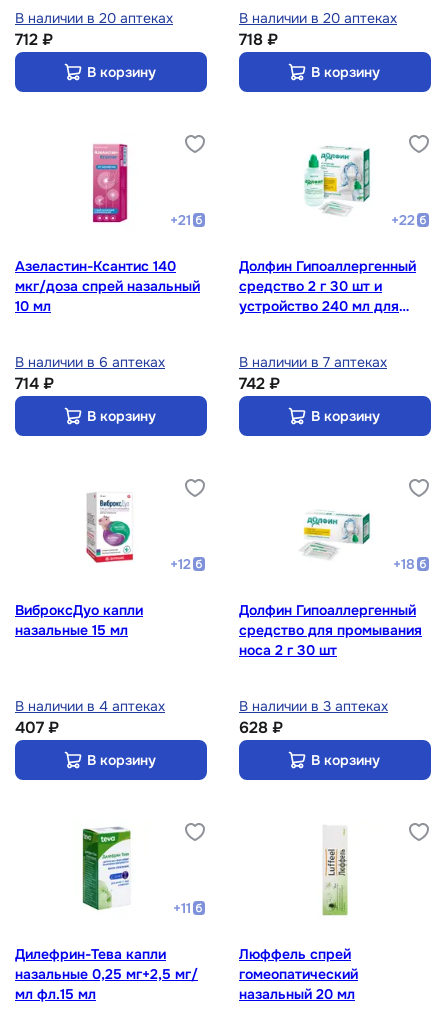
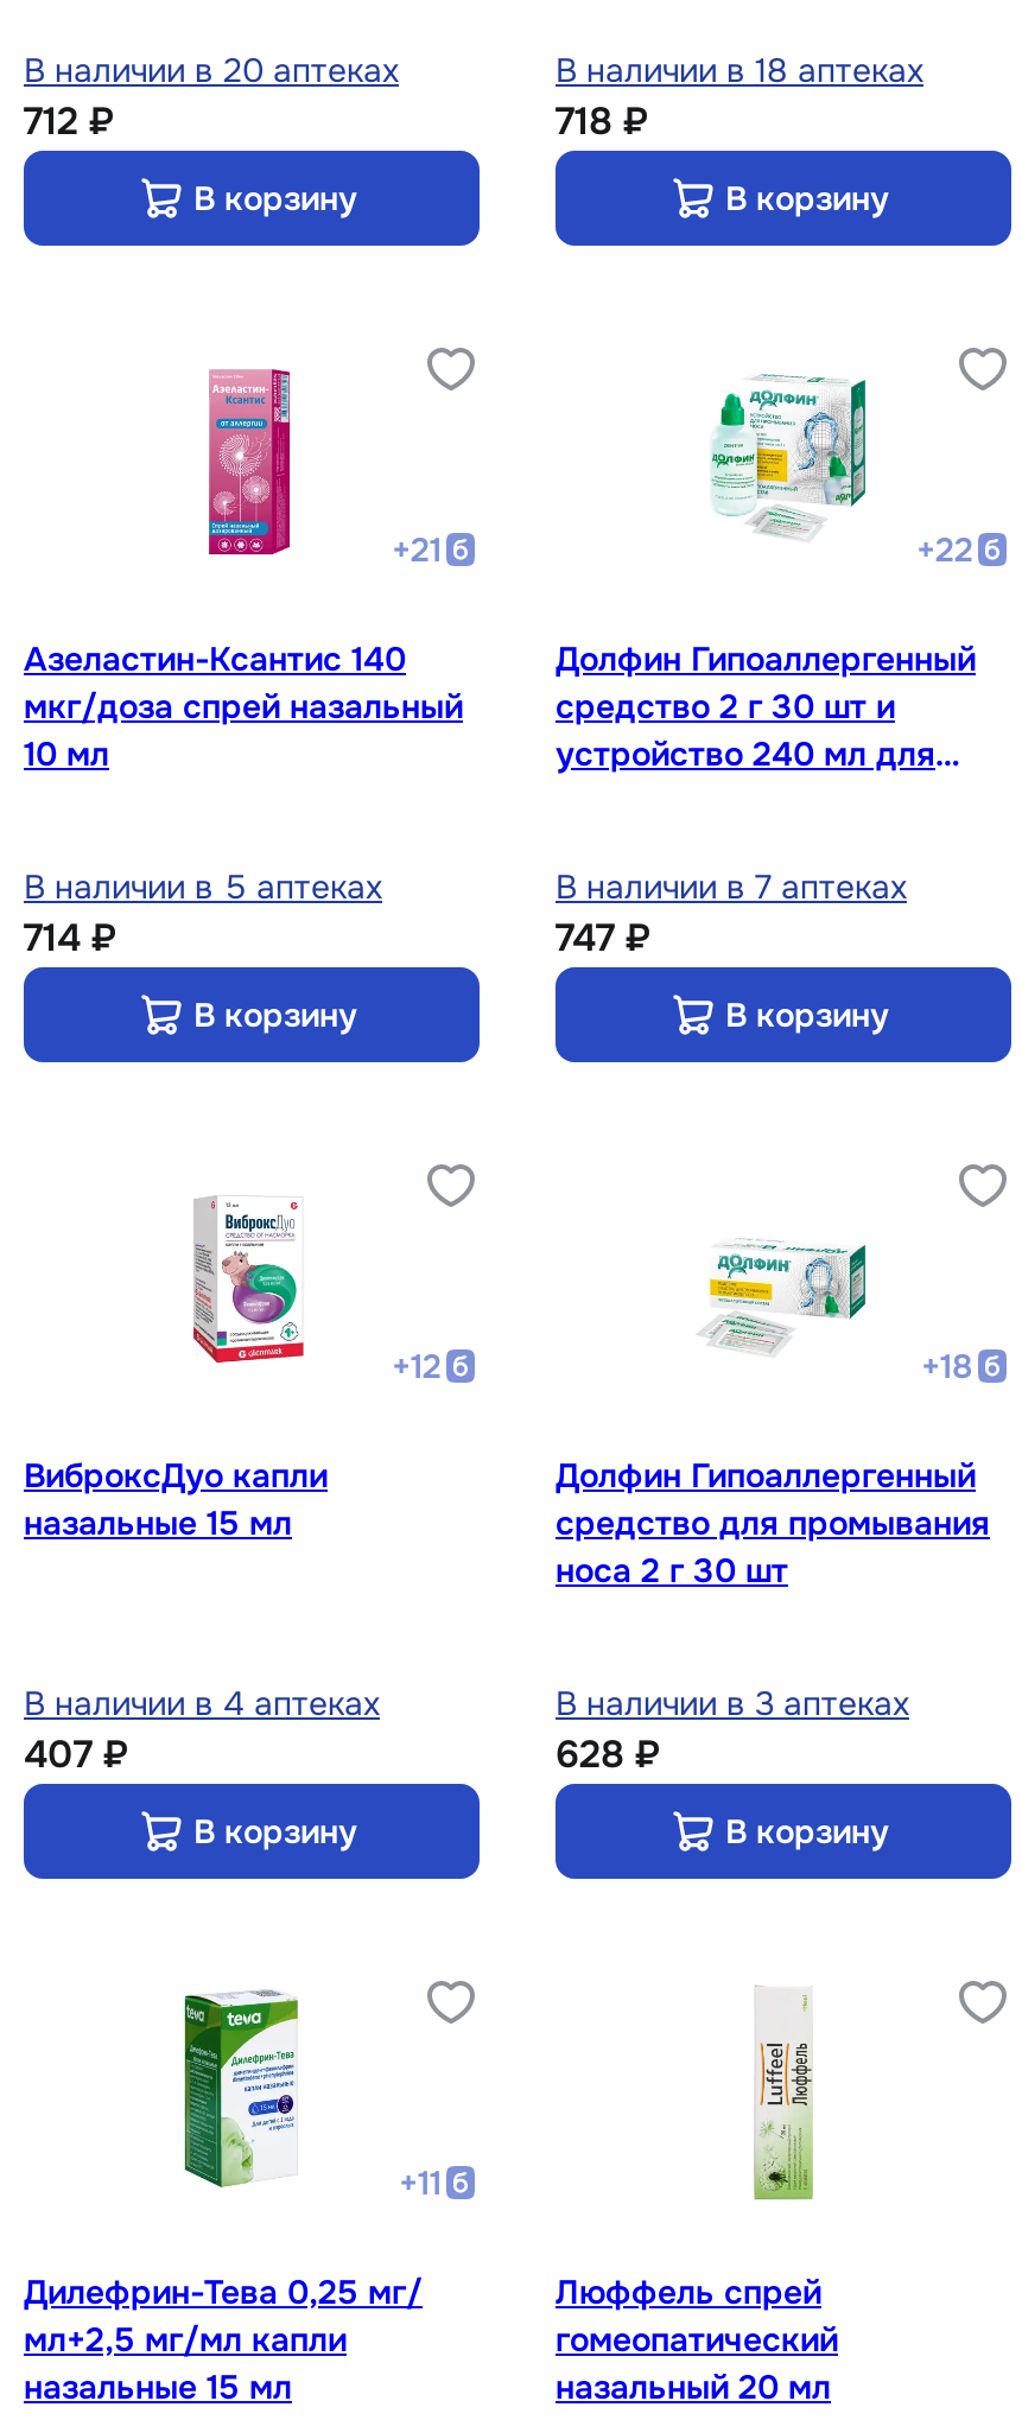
- В наличии в 20 аптеках
+ В наличии в 18 аптеках

- В наличии в 6 аптеках
+ В наличии в 5 аптеках

- 742 ₽
+ 747 ₽

- Дилефрин-Тева капли
- назальные 0,25 мг+2,5 мг/
- мл фл.15 мл
+ Дилефрин-Тева 0,25 мг/
+ мл+2,5 мг/мл капли
+ назальные 15 мл
